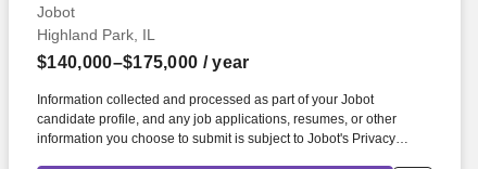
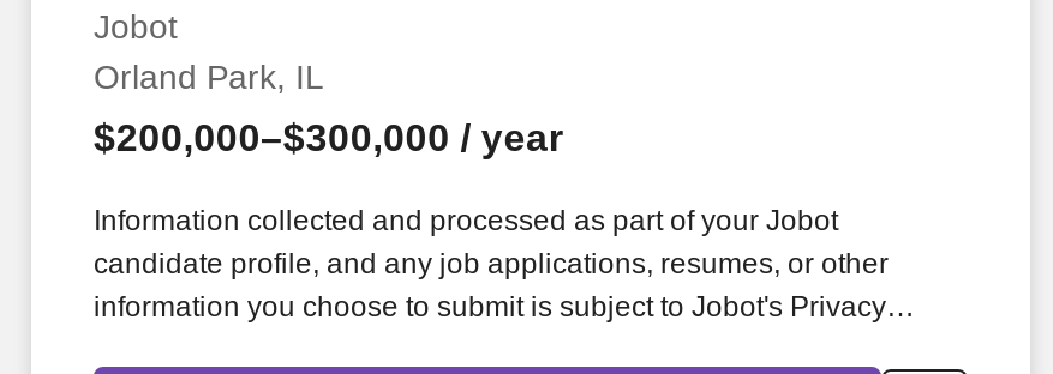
- Highland Park, IL
+ Orland Park, IL

- $140,000–$175,000 / year
+ $200,000–$300,000 / year
